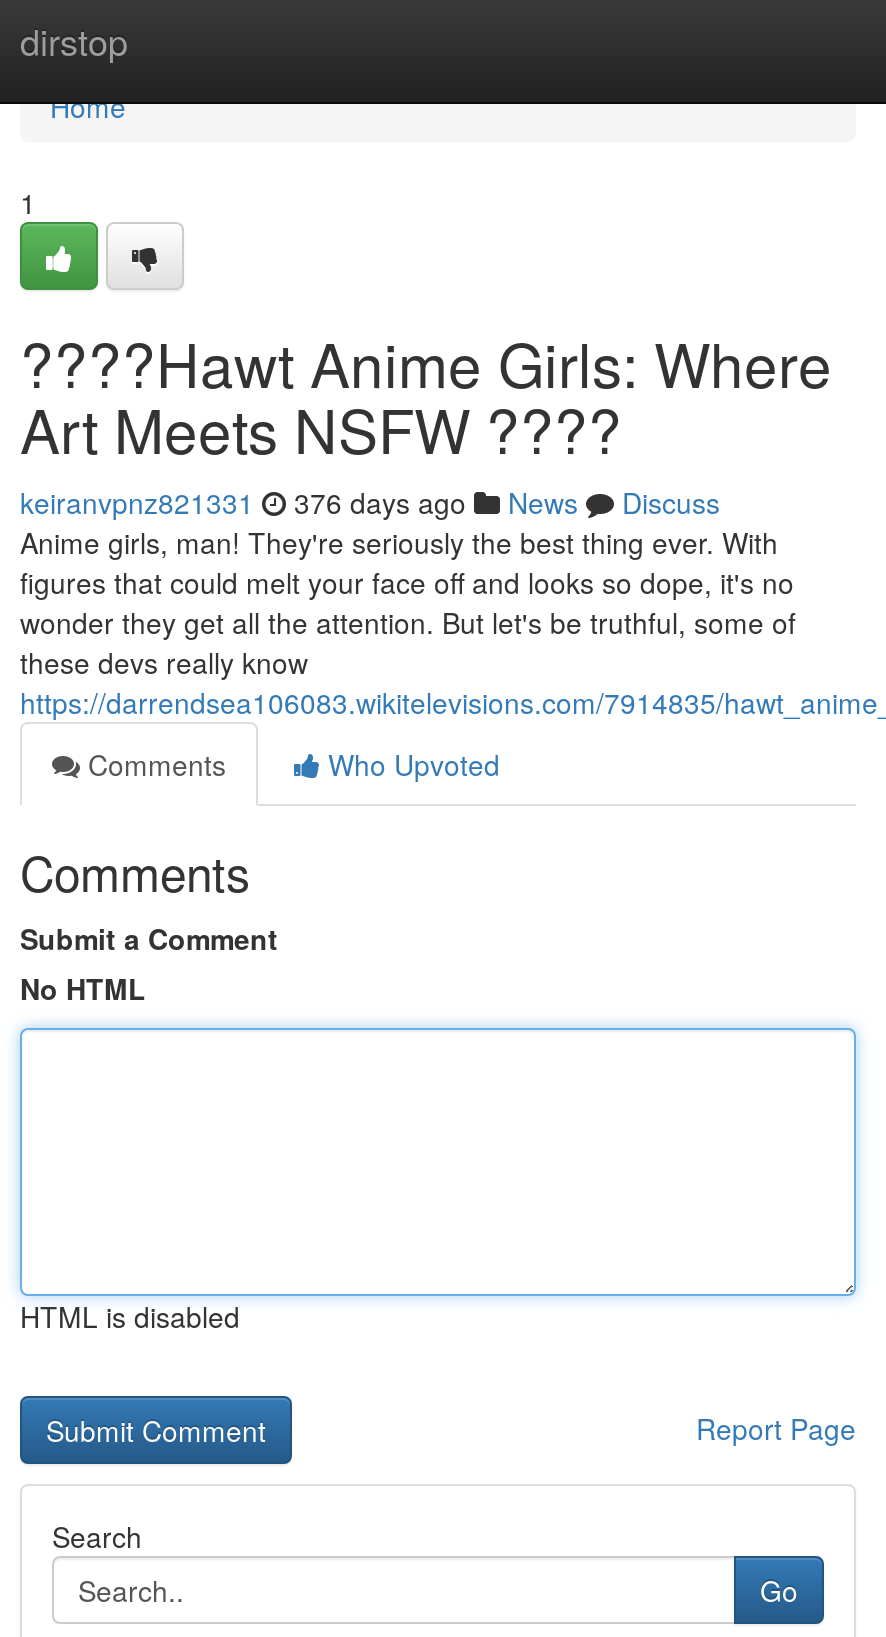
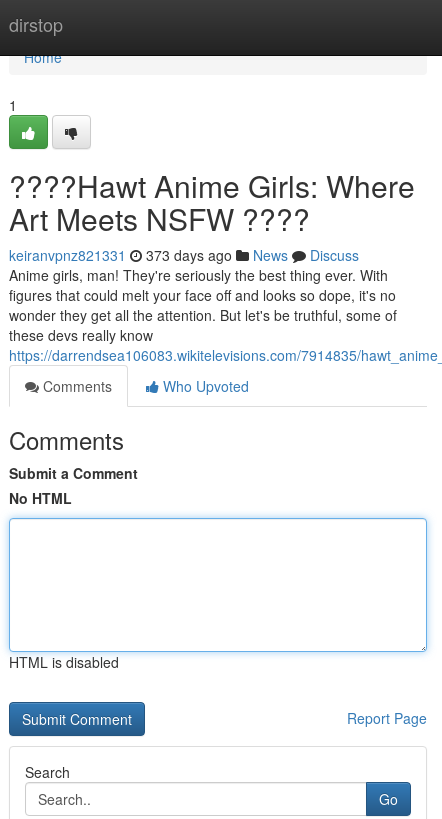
- keiranvpnz821331 376 days ago News Discuss
+ keiranvpnz821331 373 days ago News Discuss
